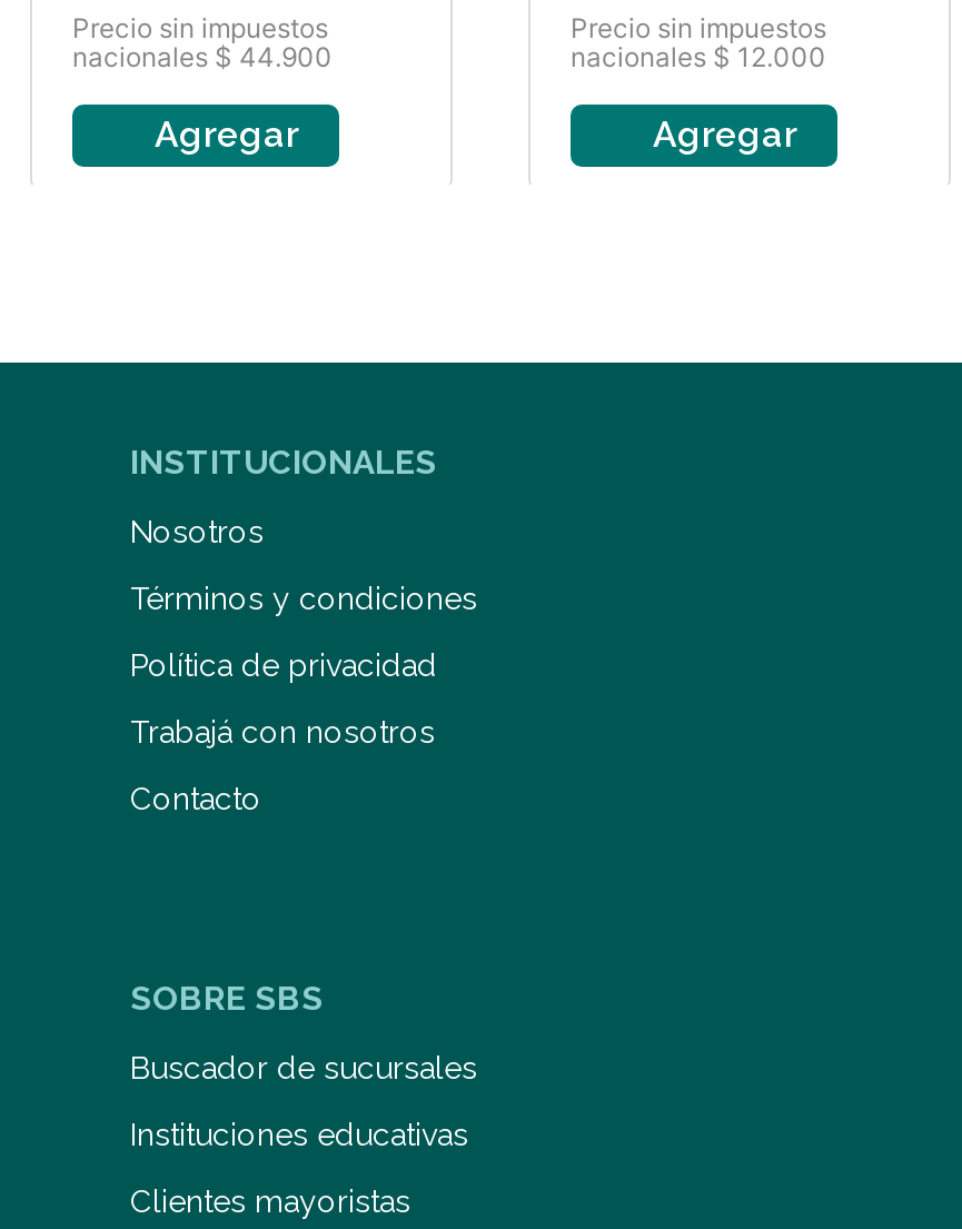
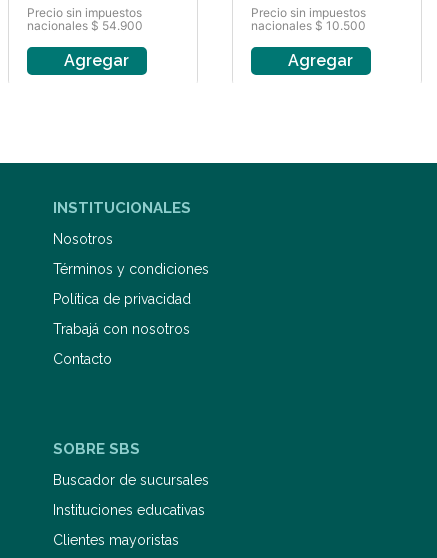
- nacionales $ 44.900
+ nacionales $ 54.900

- nacionales $ 12.000
+ nacionales $ 10.500
